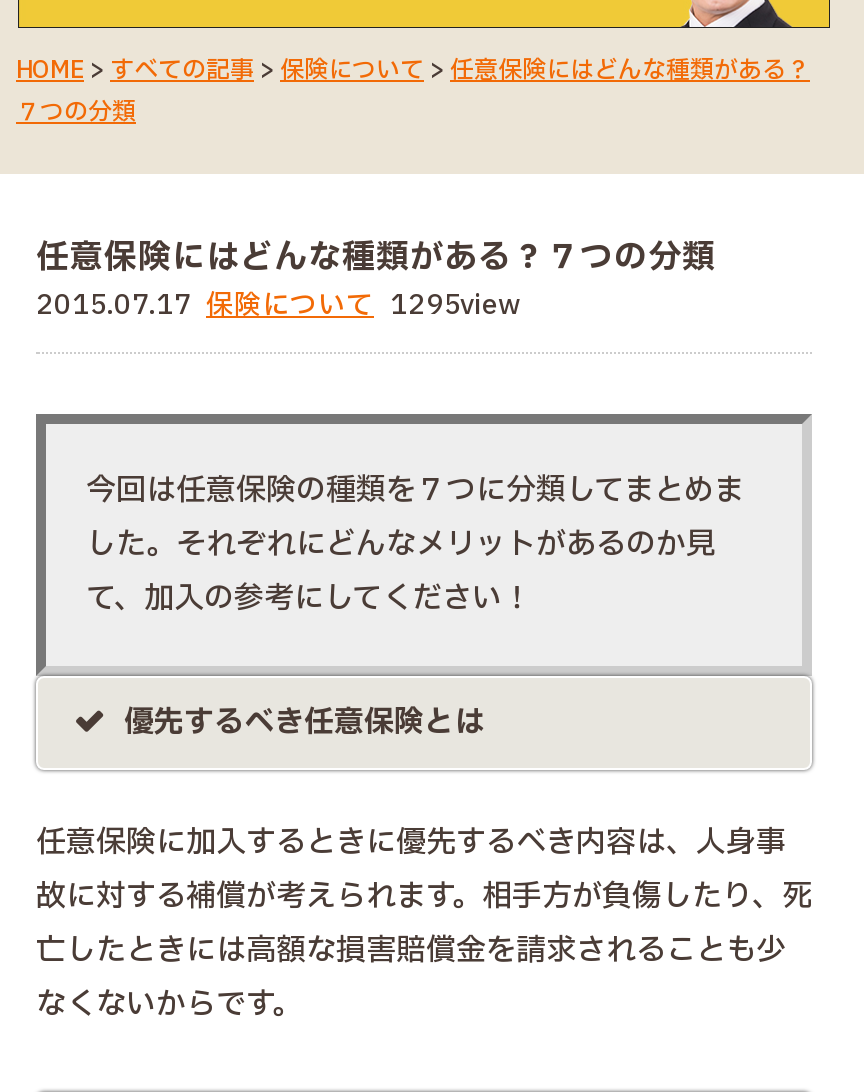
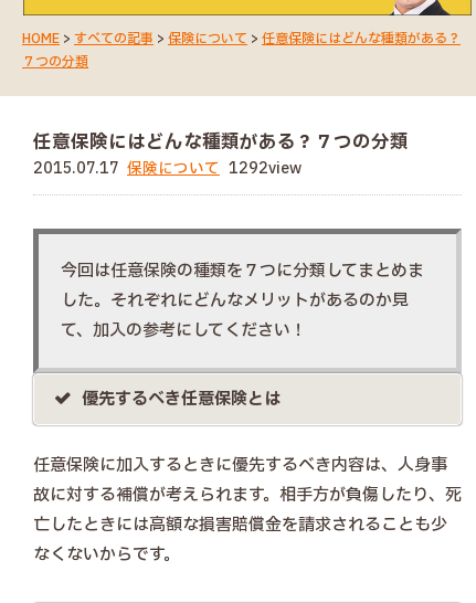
- 2015.07.17 保険について 1295view
+ 2015.07.17 保険について 1292view
